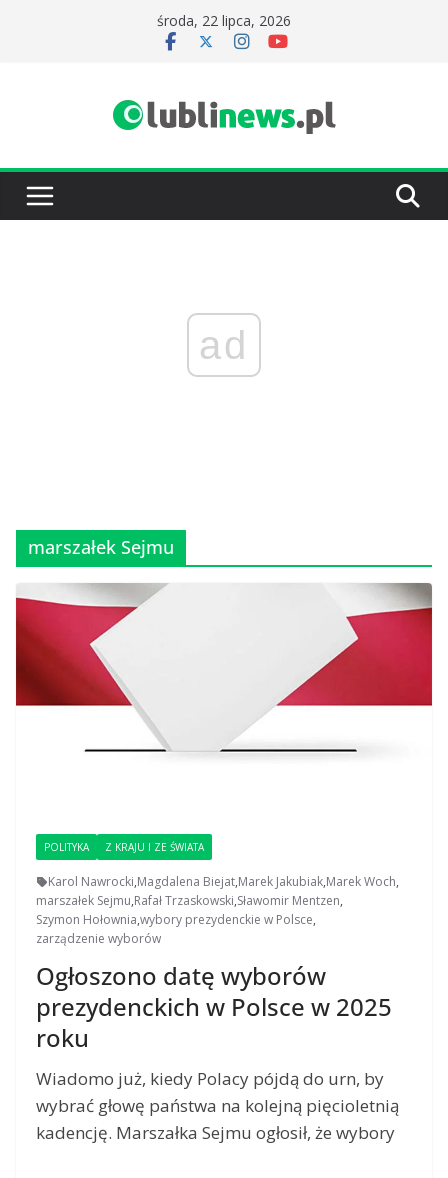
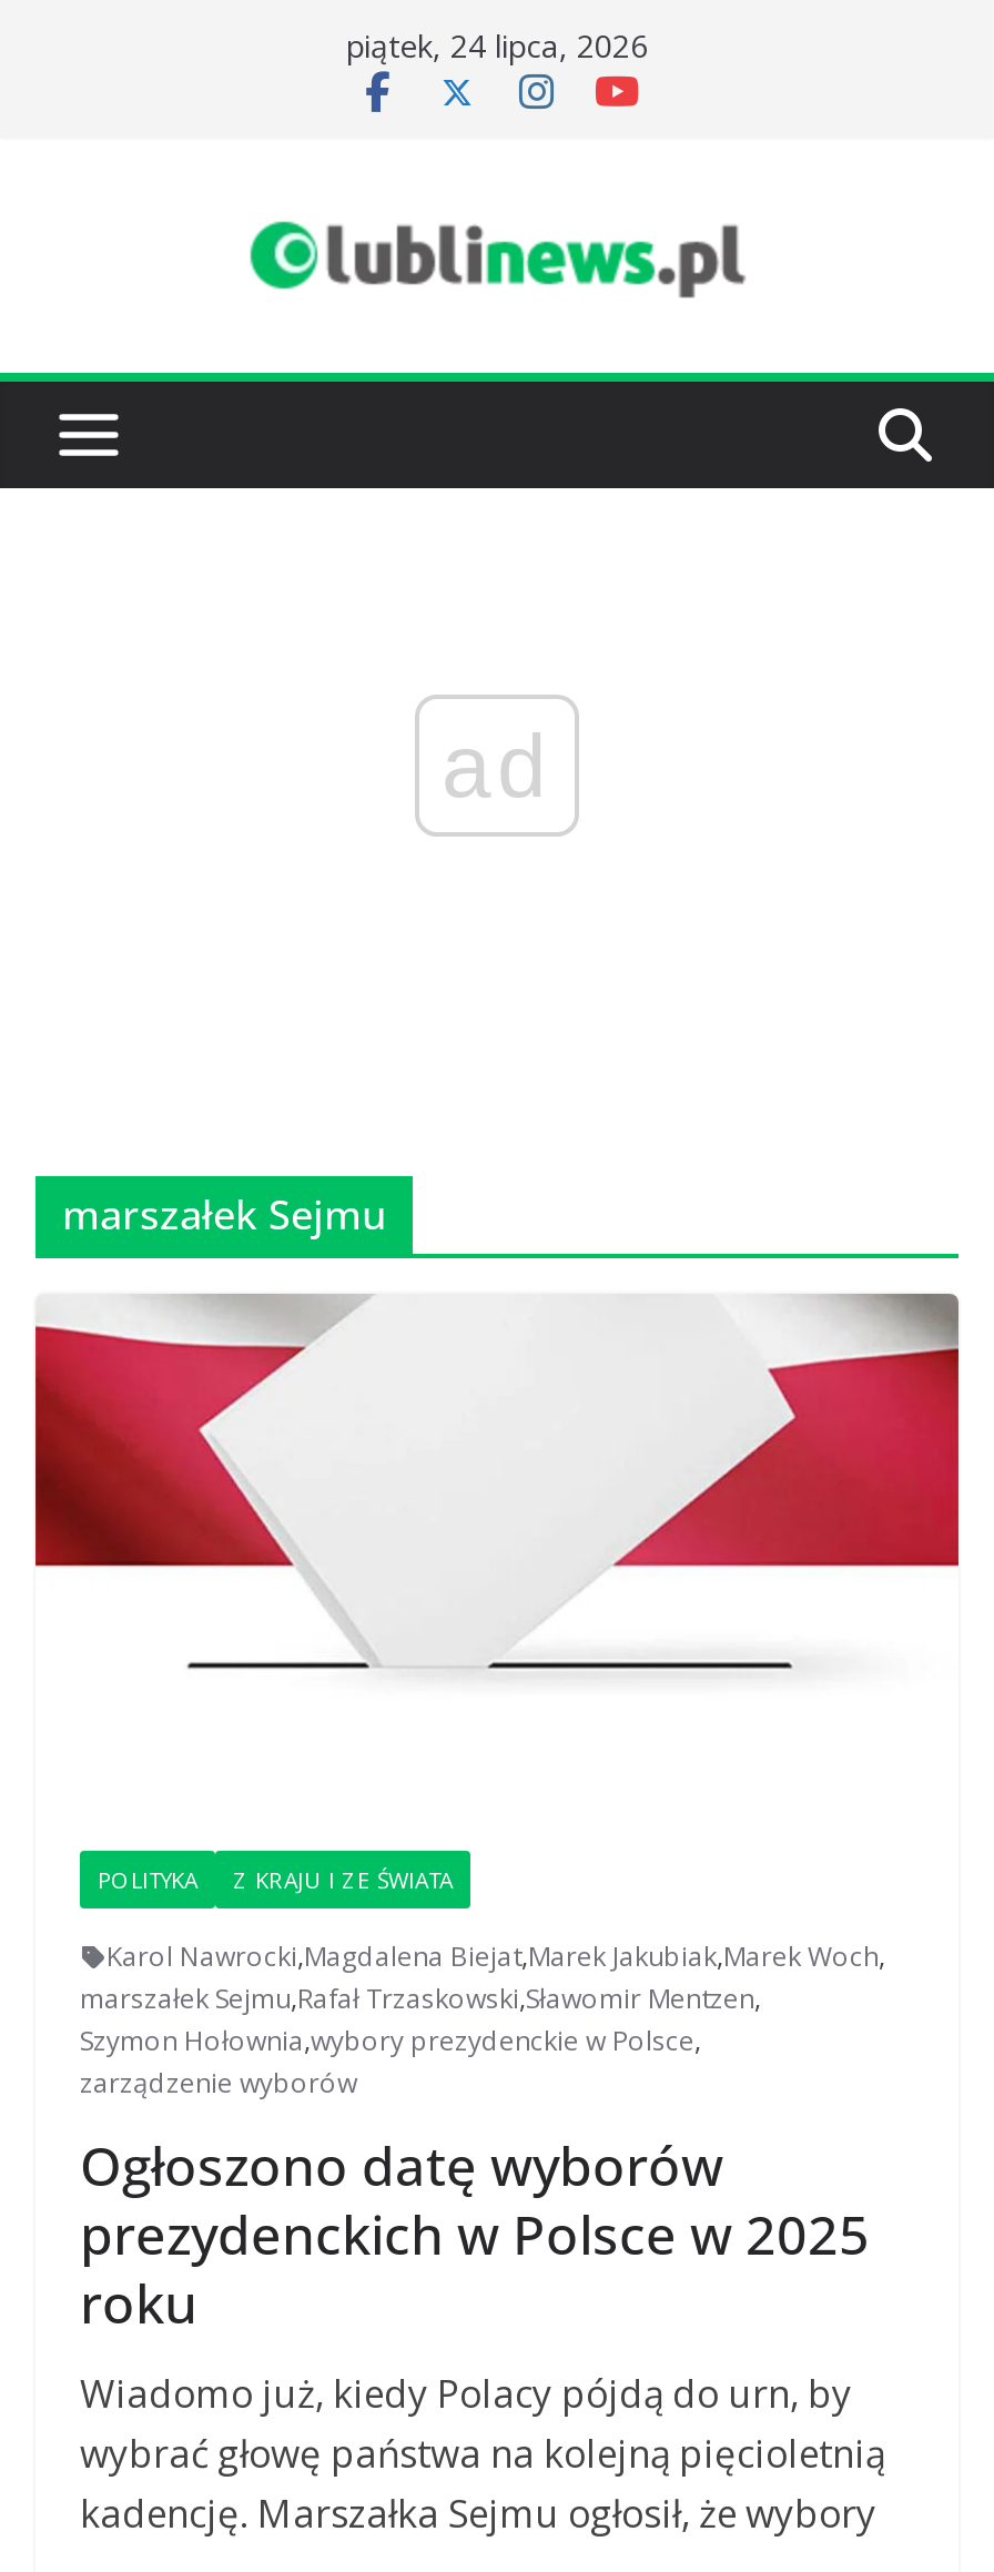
- środa, 22 lipca, 2026
+ piątek, 24 lipca, 2026
